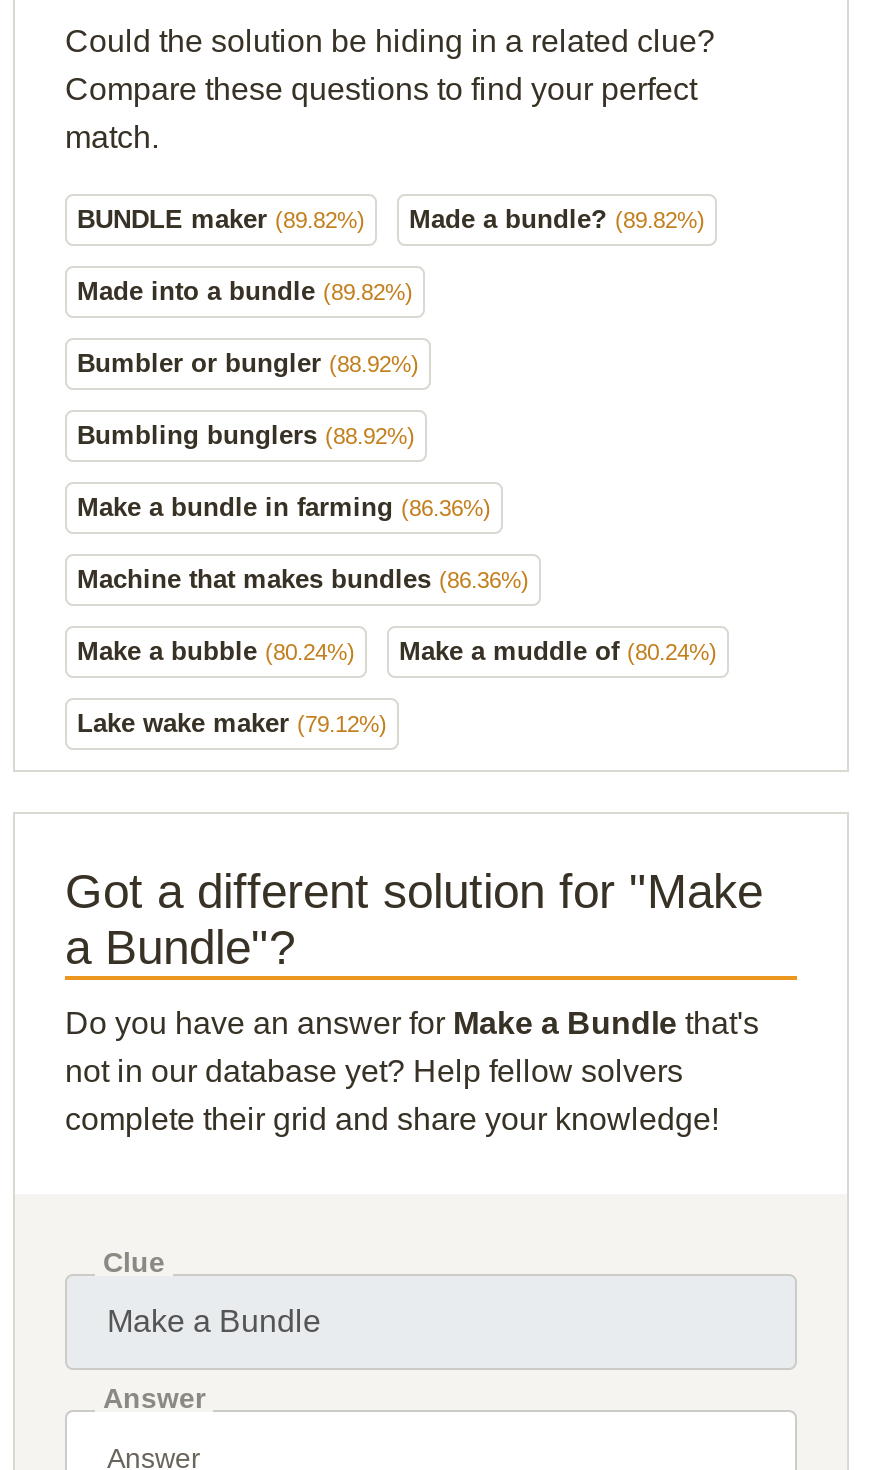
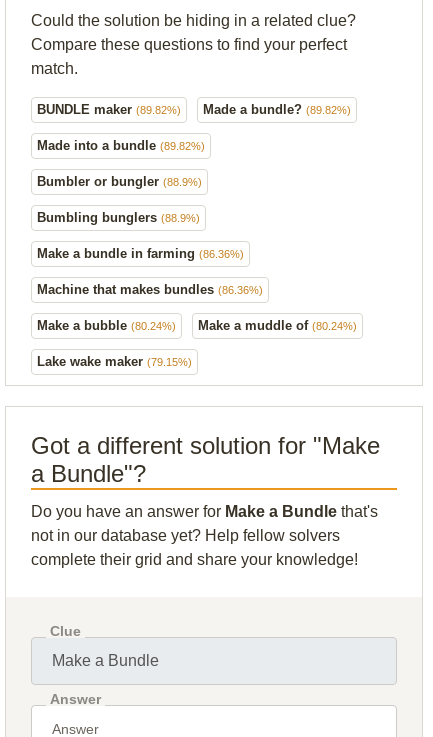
- Bumbler or bungler (88.92%)
+ Bumbler or bungler (88.9%)

- Bumbling bunglers (88.92%)
+ Bumbling bunglers (88.9%)

- Lake wake maker (79.12%)
+ Lake wake maker (79.15%)
